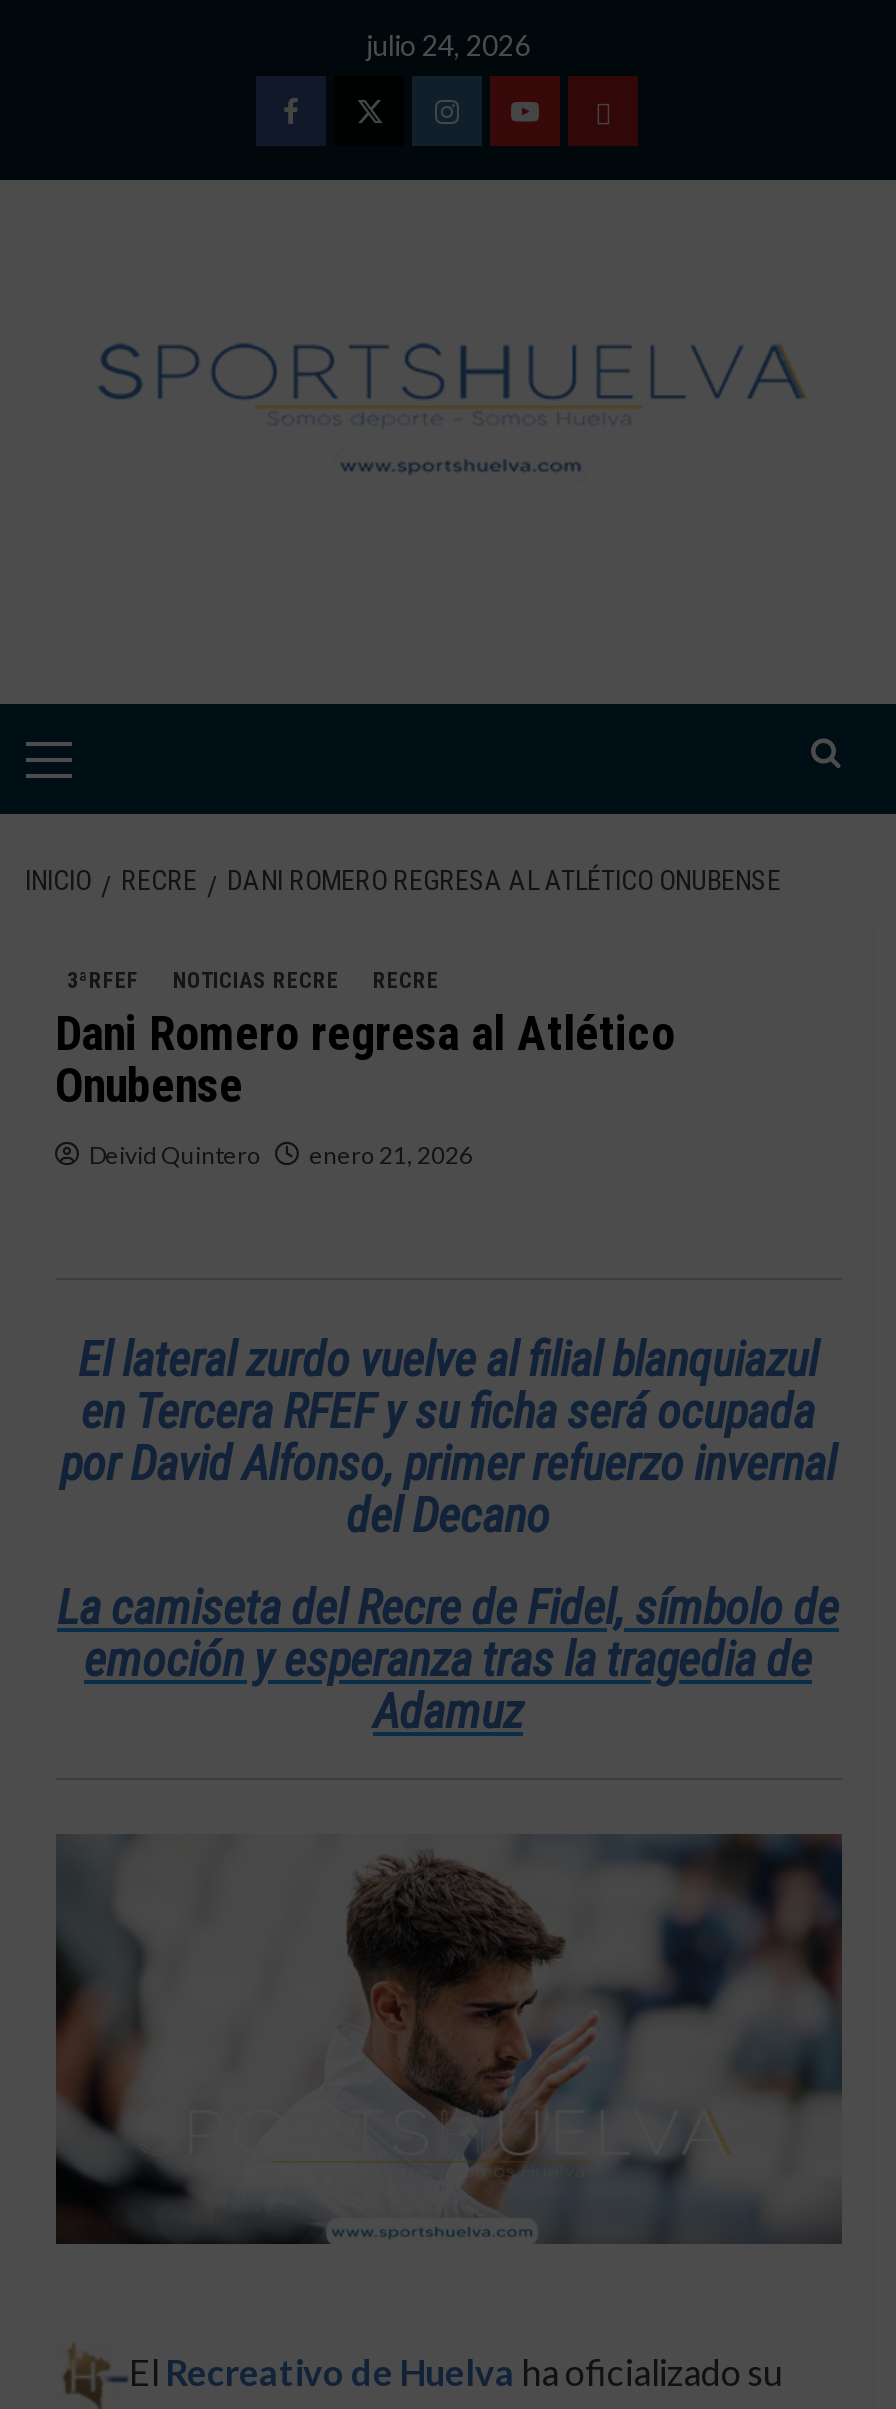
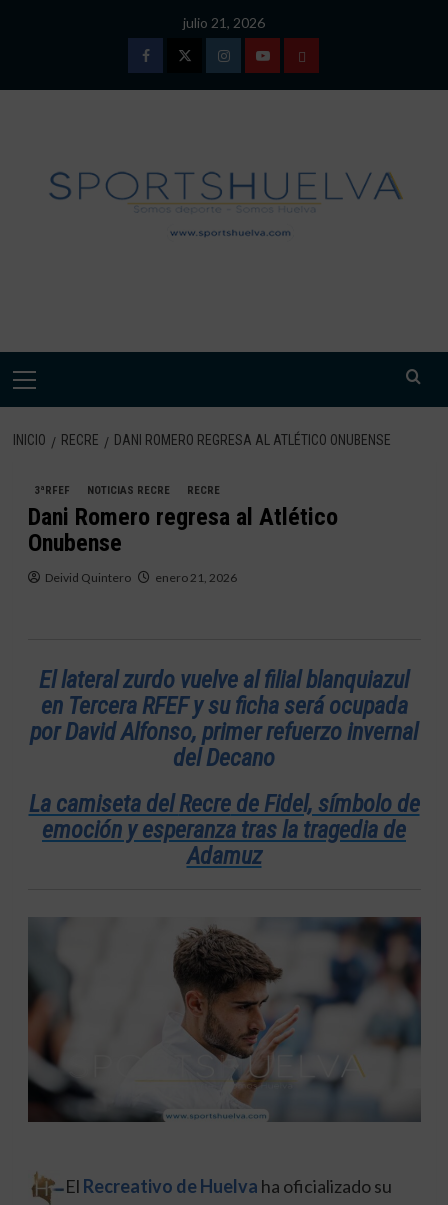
- julio 24, 2026
+ julio 21, 2026
